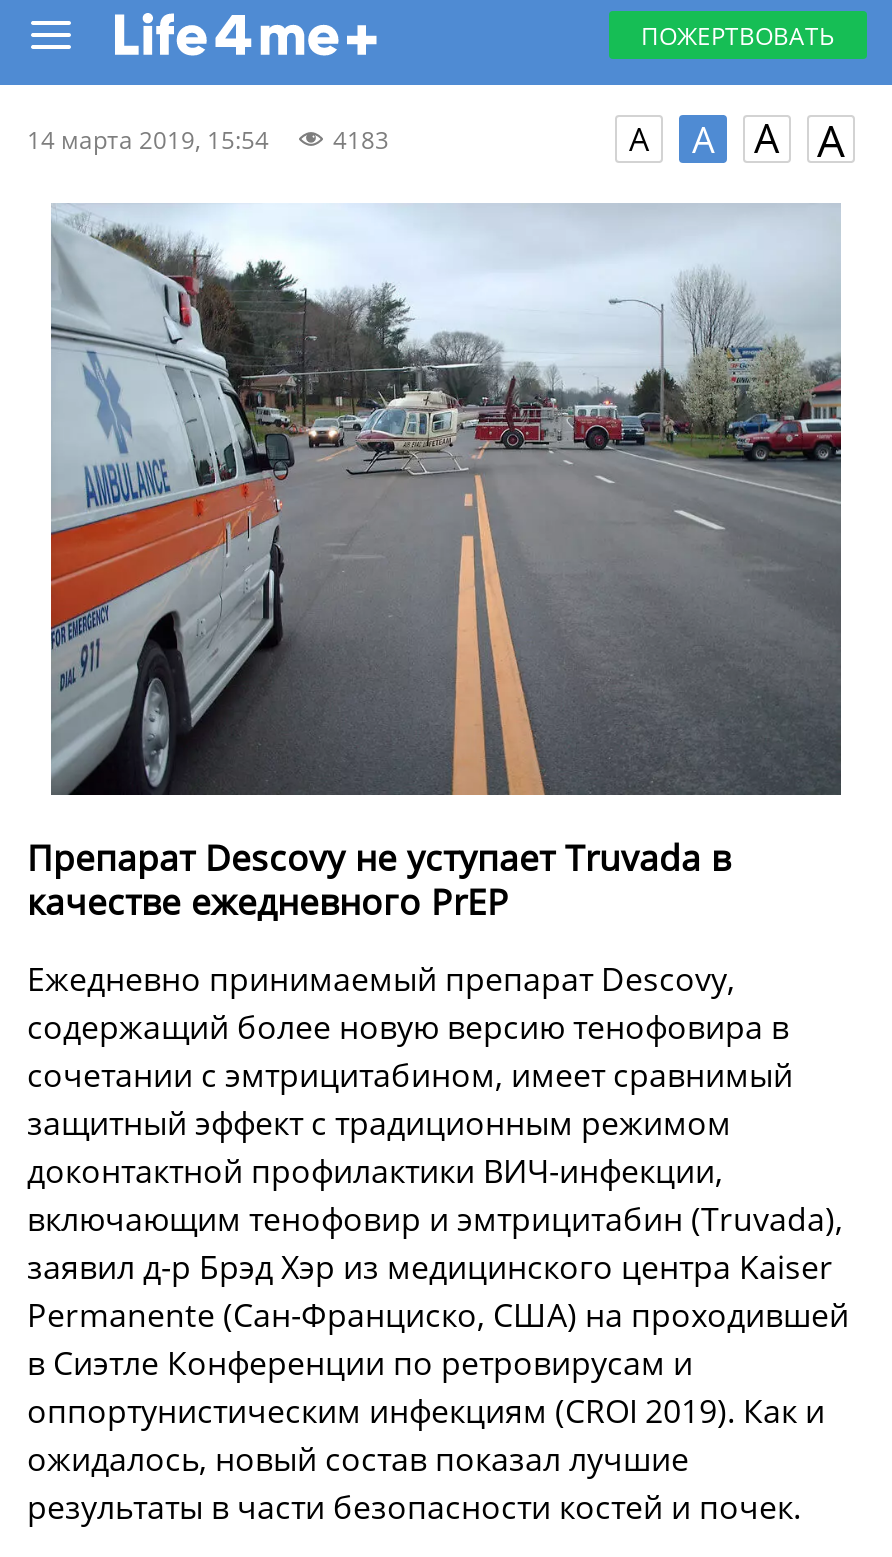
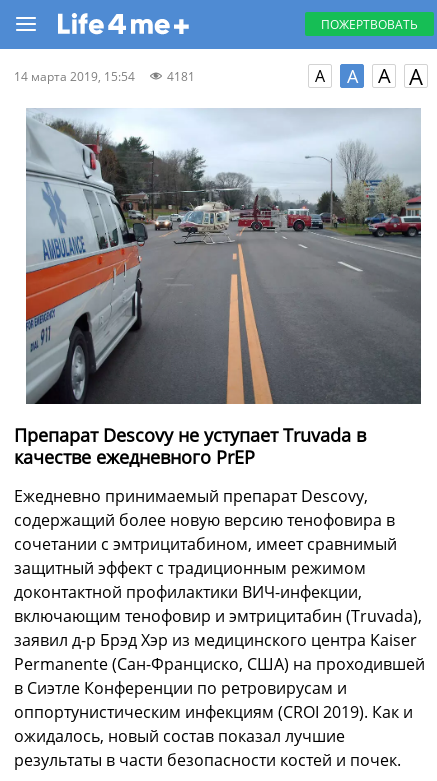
- 14 марта 2019, 15:54 4183
+ 14 марта 2019, 15:54 4181
